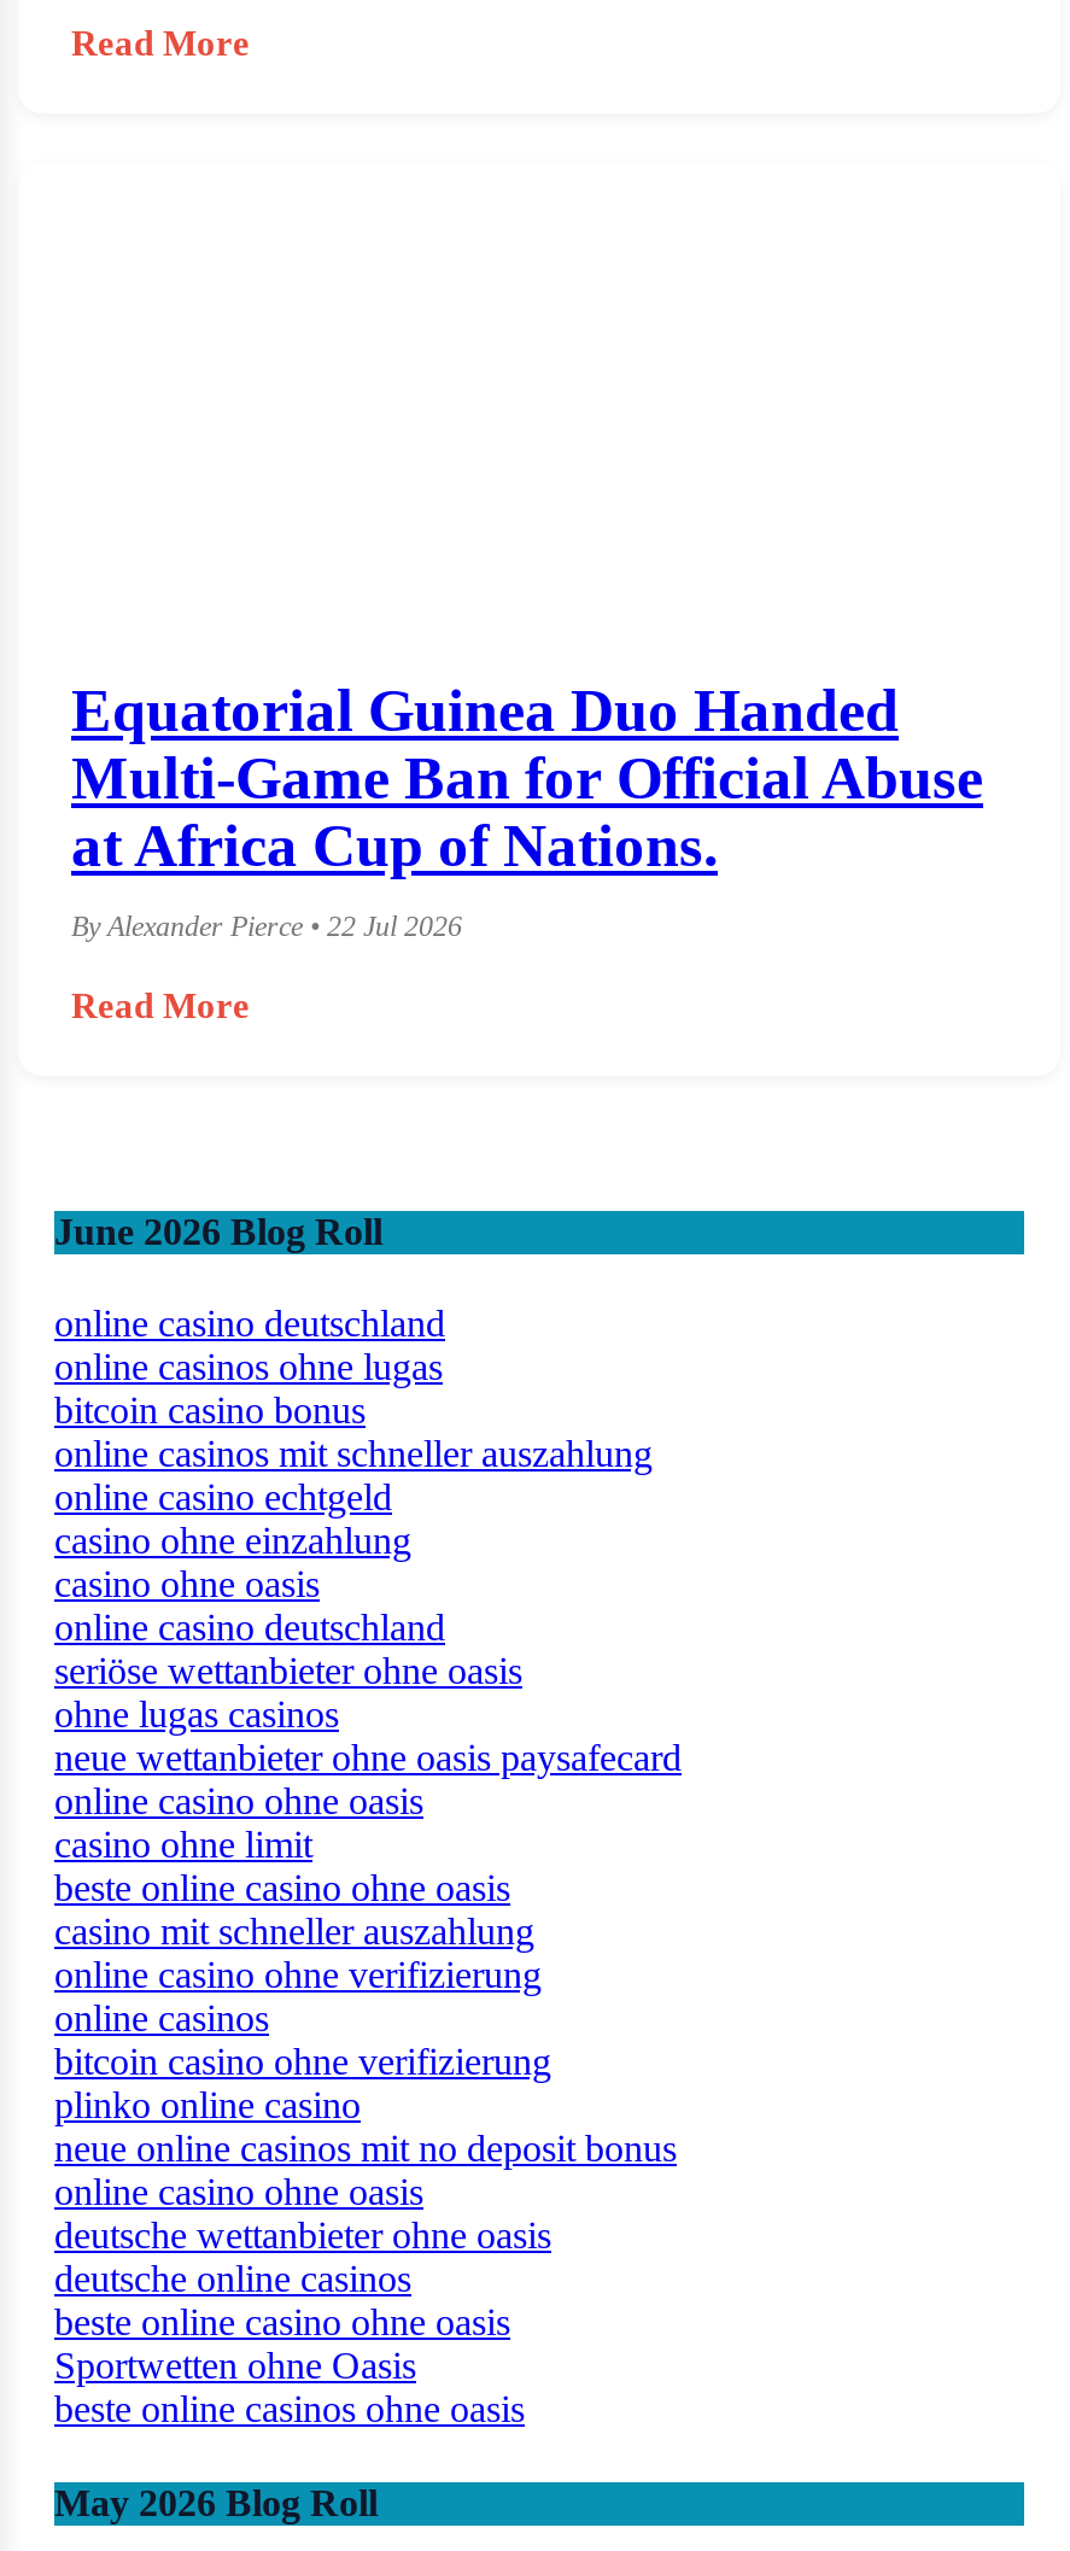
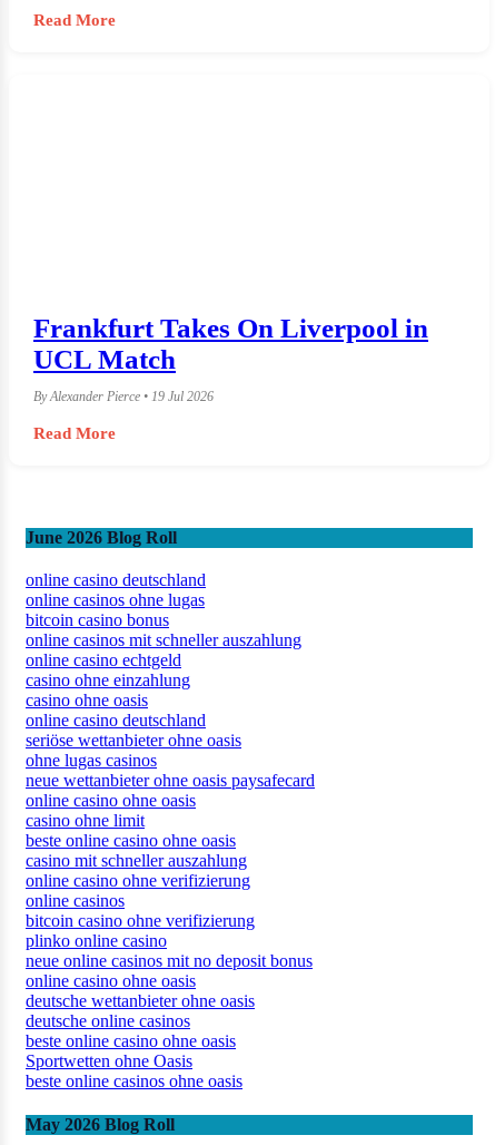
- Equatorial Guinea Duo Handed
- Multi-Game Ban for Official Abuse
- at Africa Cup of Nations.
+ Frankfurt Takes On Liverpool in
+ UCL Match

- By Alexander Pierce • 22 Jul 2026
+ By Alexander Pierce • 19 Jul 2026
